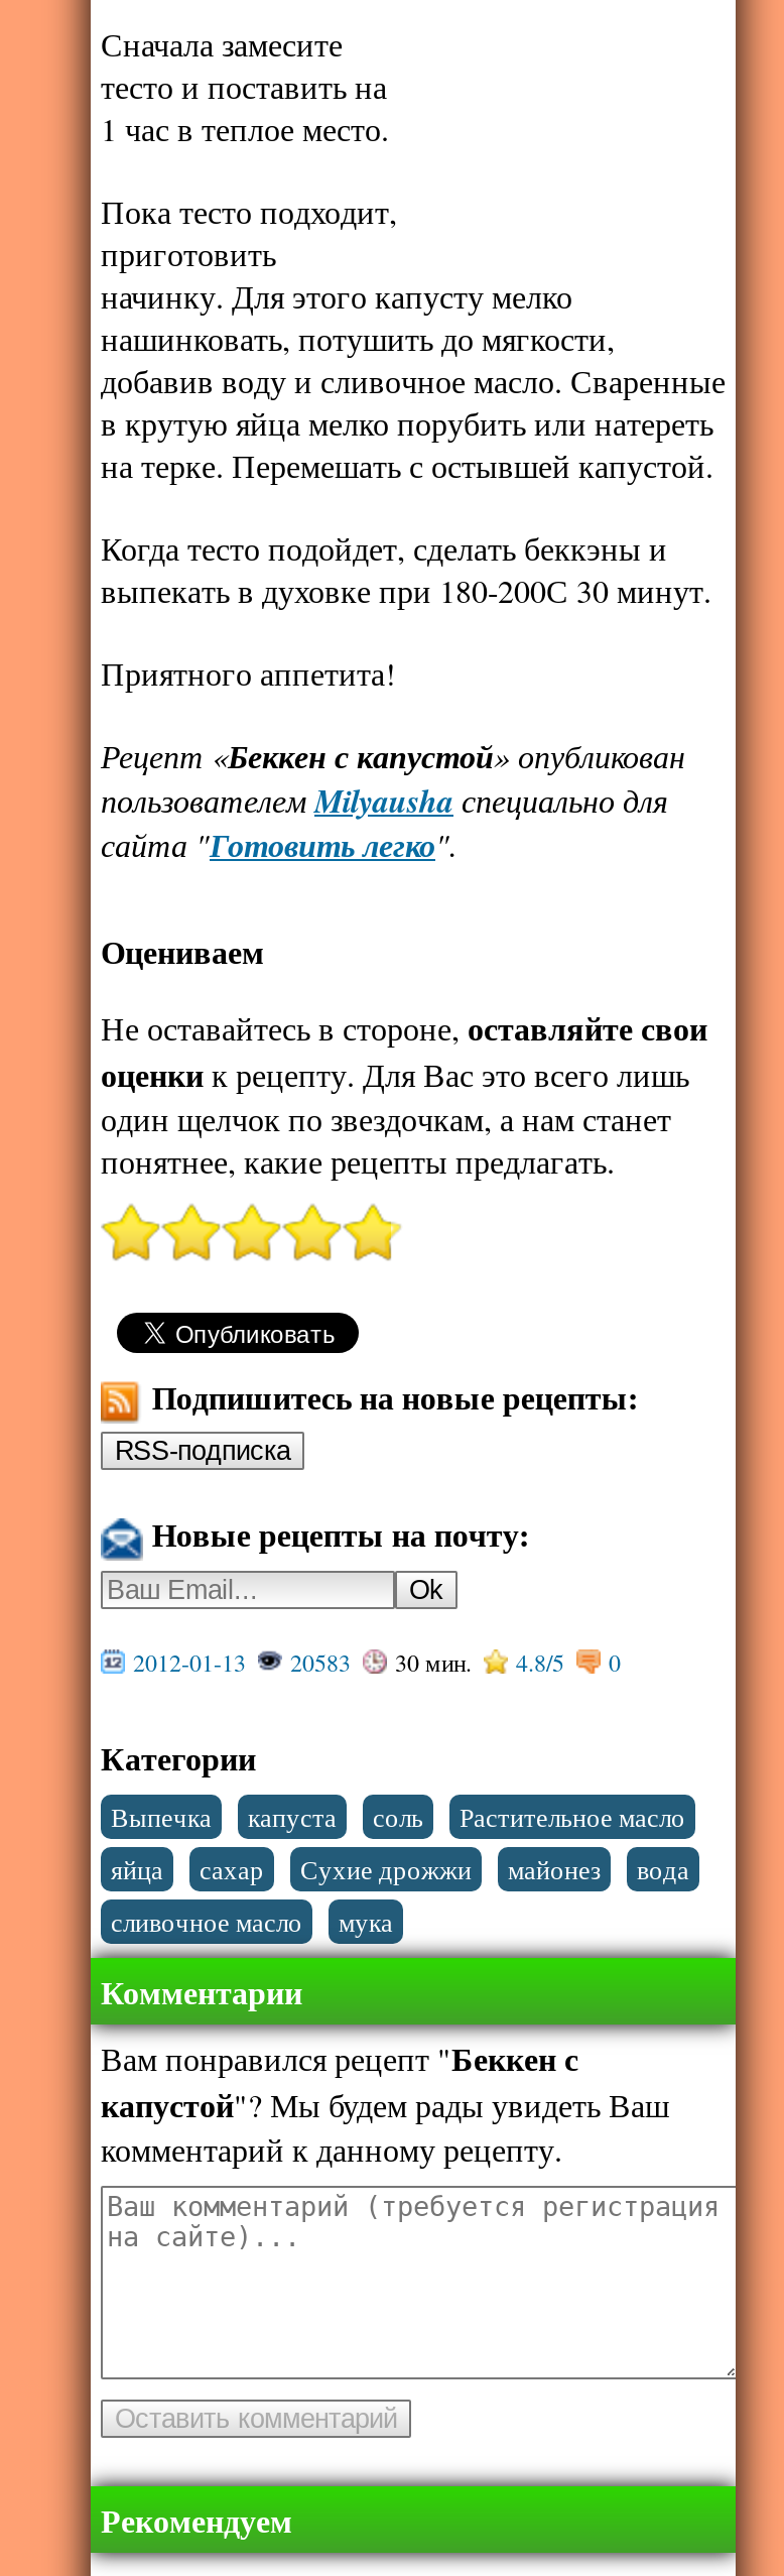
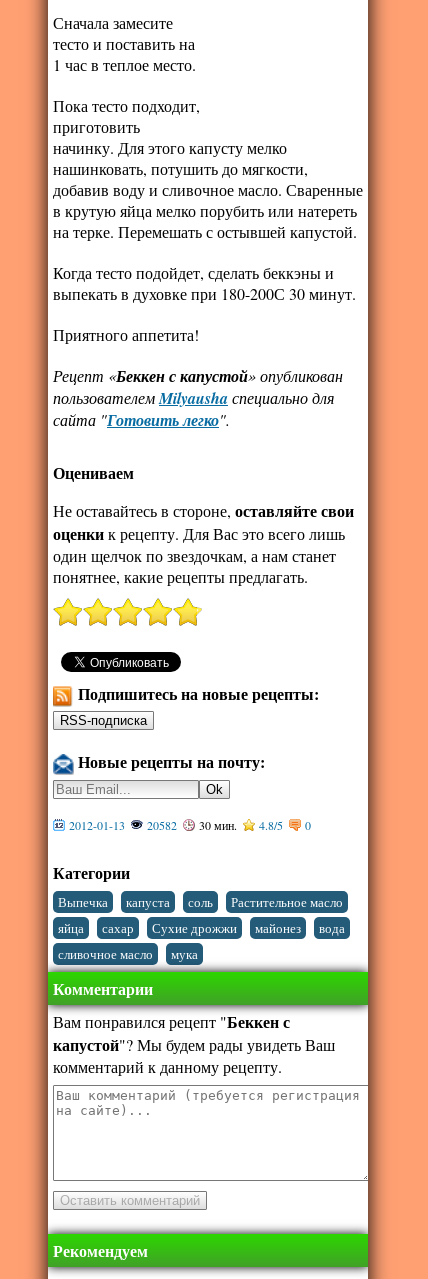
- 2012-01-13 20583 30 мин. 4.8/5 0
+ 2012-01-13 20582 30 мин. 4.8/5 0
